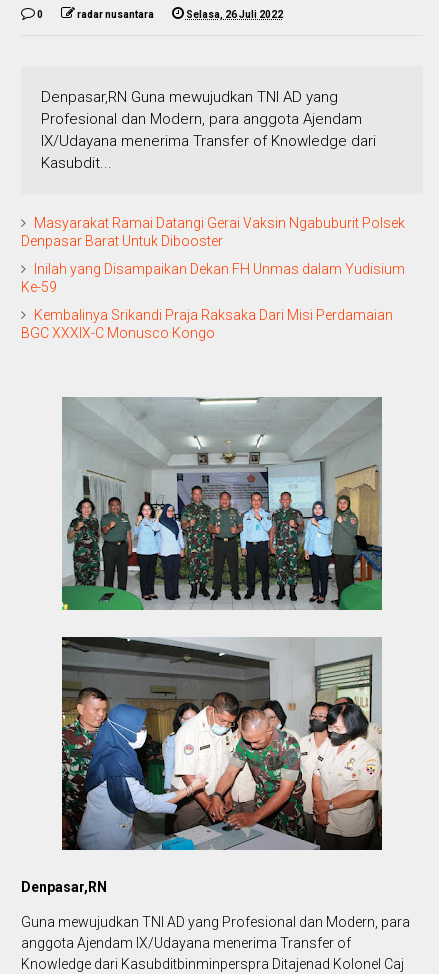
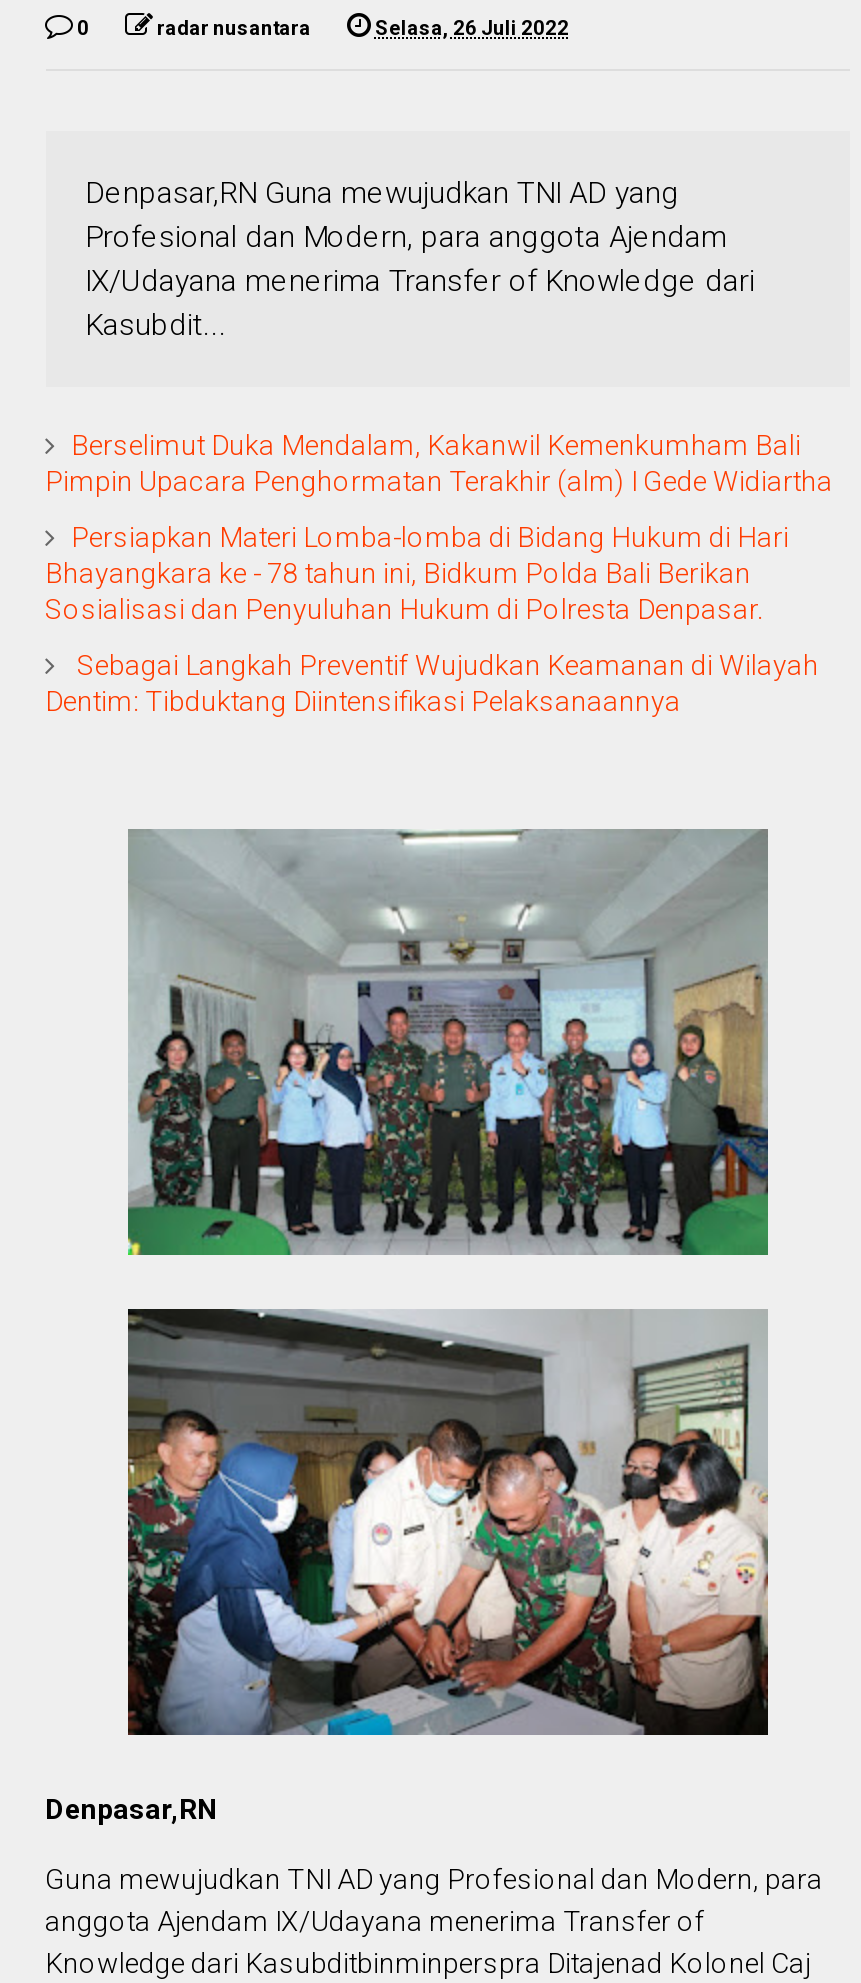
- Masyarakat Ramai Datangi Gerai Vaksin Ngabuburit Polsek
- Denpasar Barat Untuk Dibooster
+ Berselimut Duka Mendalam, Kakanwil Kemenkumham Bali
+ Pimpin Upacara Penghormatan Terakhir (alm) I Gede Widiartha

- Inilah yang Disampaikan Dekan FH Unmas dalam Yudisium
- Ke-59
+ Persiapkan Materi Lomba-lomba di Bidang Hukum di Hari
+ Bhayangkara ke - 78 tahun ini, Bidkum Polda Bali Berikan
+ Sosialisasi dan Penyuluhan Hukum di Polresta Denpasar.

- Kembalinya Srikandi Praja Raksaka Dari Misi Perdamaian
- BGC XXXIX-C Monusco Kongo
+ Sebagai Langkah Preventif Wujudkan Keamanan di Wilayah
+ Dentim: Tibduktang Diintensifikasi Pelaksanaannya
